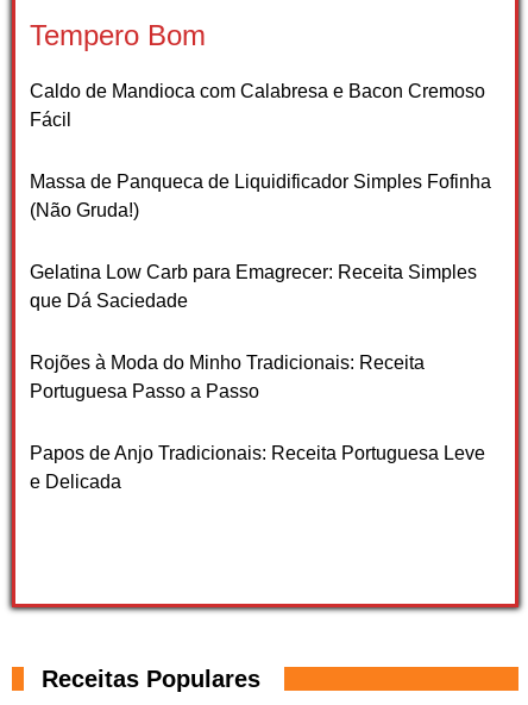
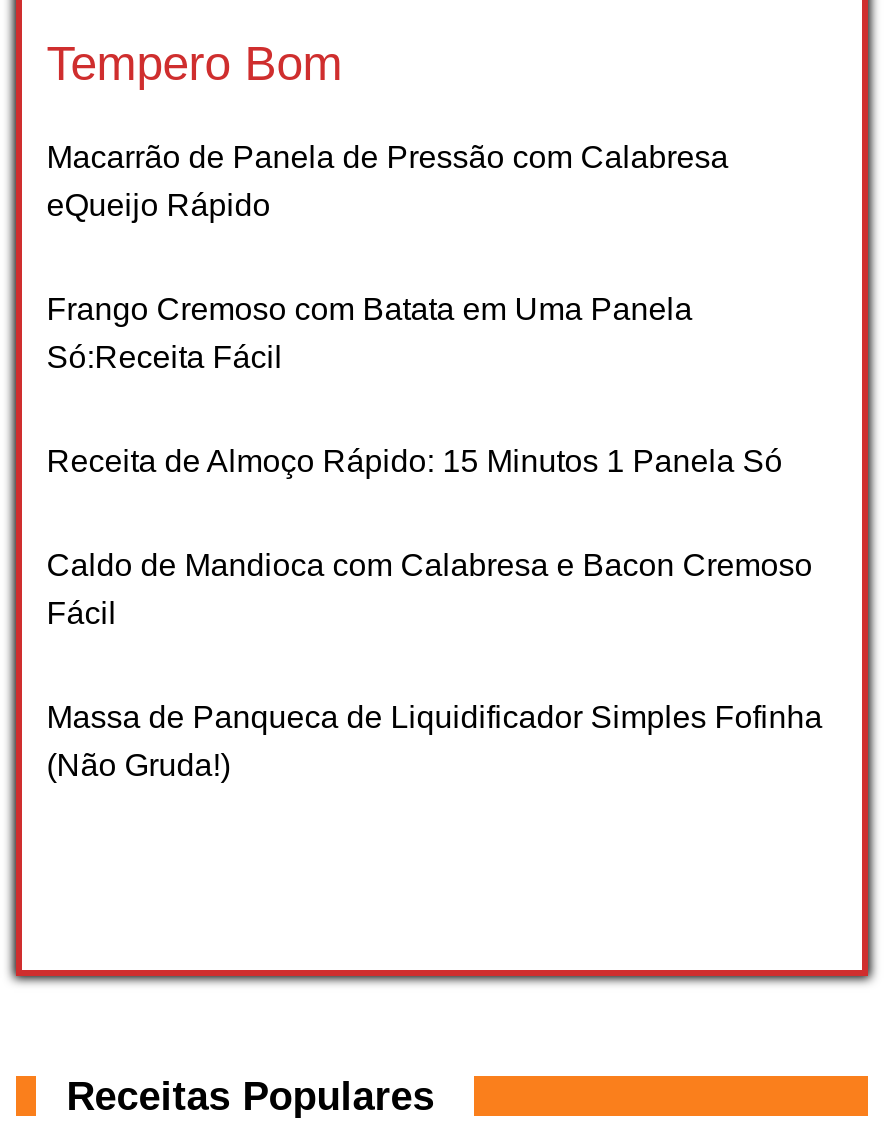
+ Macarrão de Panela de Pressão com Calabresa
+ eQueijo Rápido
+ Frango Cremoso com Batata em Uma Panela
+ Só:Receita Fácil
+ Receita de Almoço Rápido: 15 Minutos 1 Panela Só

moved down: Caldo de Mandioca com Calabresa e Bacon Cremoso | Fácil | Massa de Panqueca de Liquidificador Simples Fofinha | (Não Gruda!)

- Gelatina Low Carb para Emagrecer: Receita Simples
- que Dá Saciedade
- Rojões à Moda do Minho Tradicionais: Receita
- Portuguesa Passo a Passo
- Papos de Anjo Tradicionais: Receita Portuguesa Leve
- e Delicada
